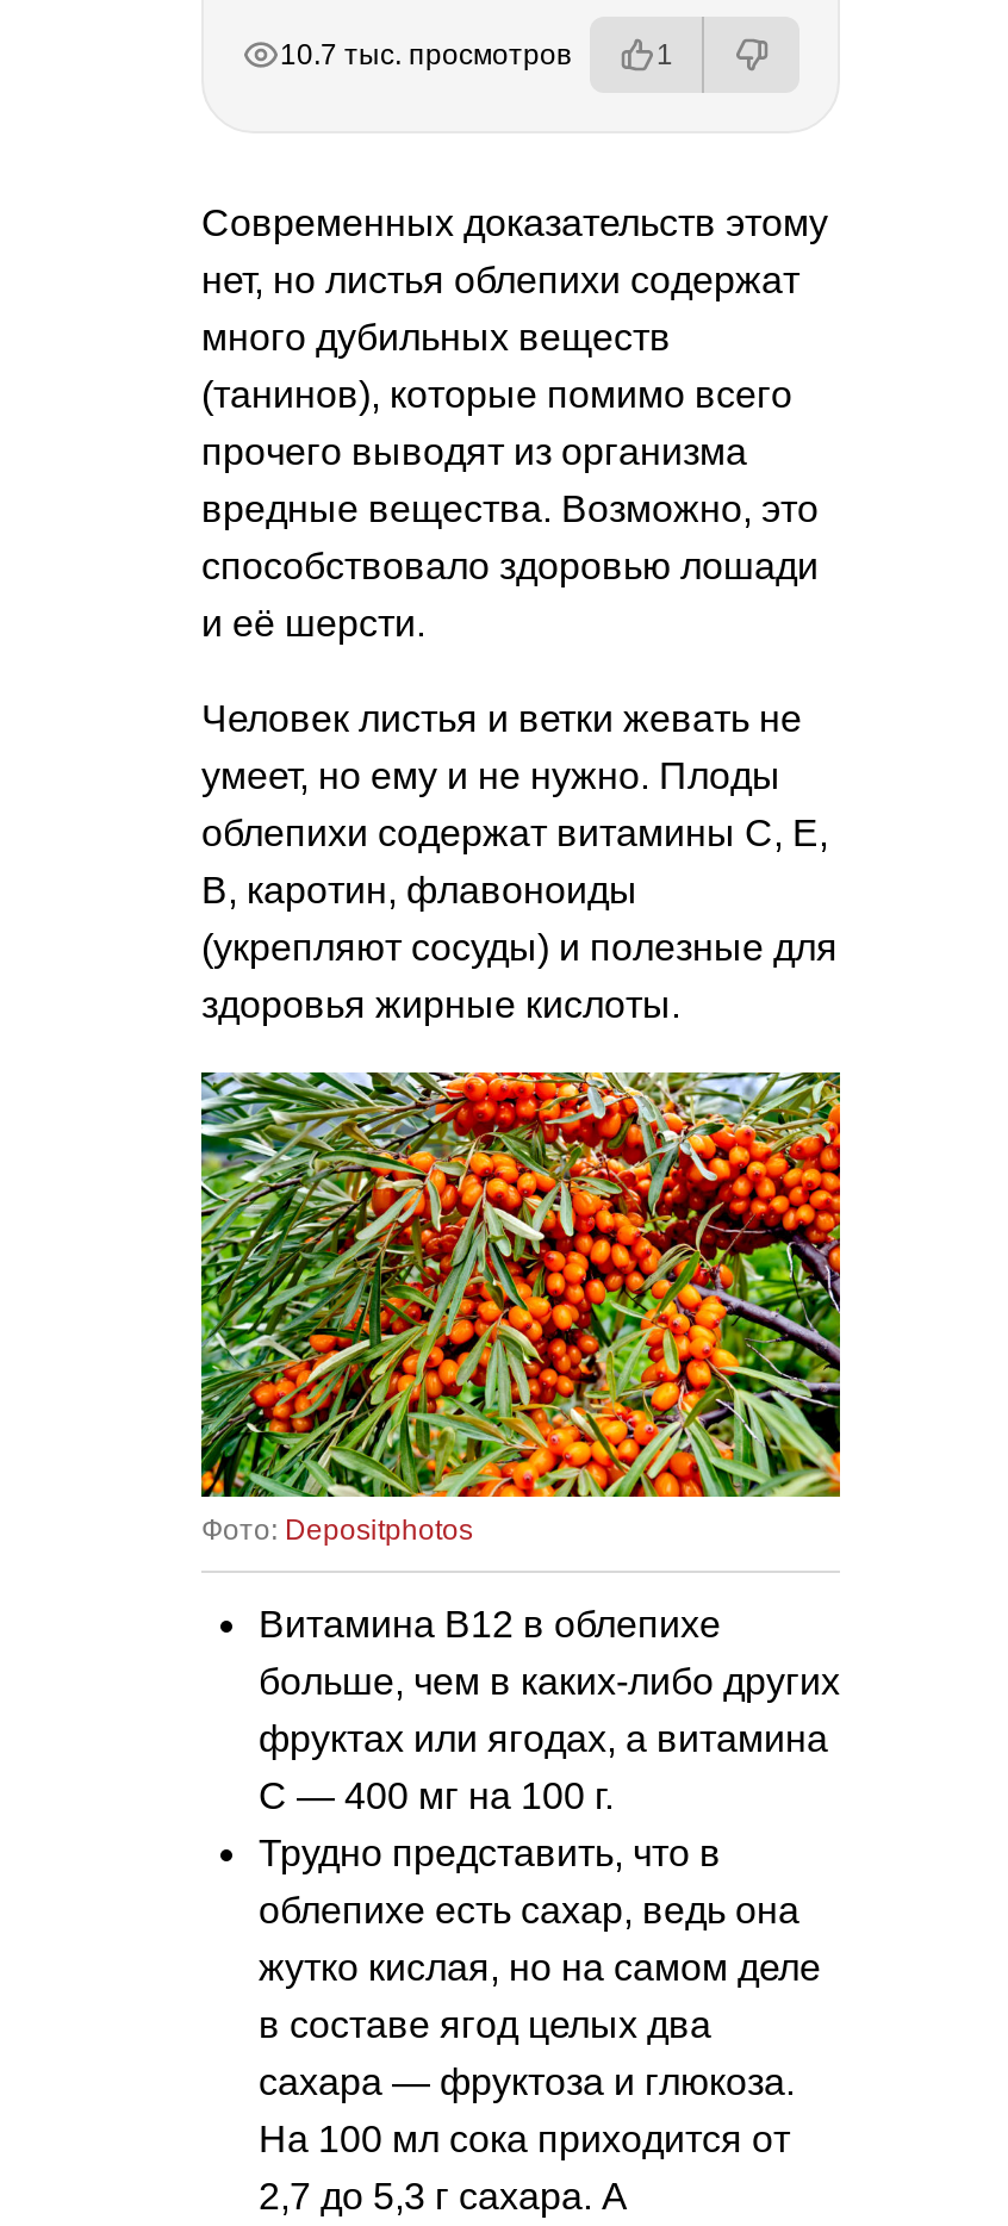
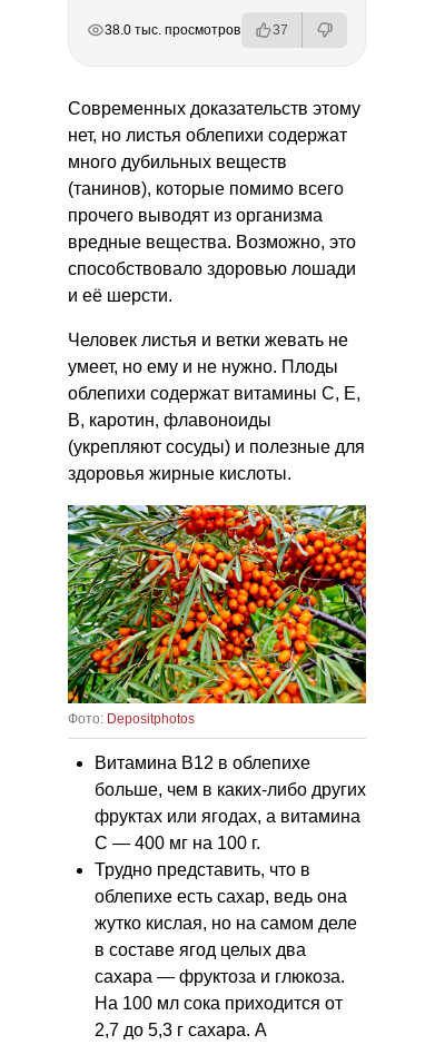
- 10.7 тыс. просмотров
+ 38.0 тыс. просмотров

- 1
+ 37
